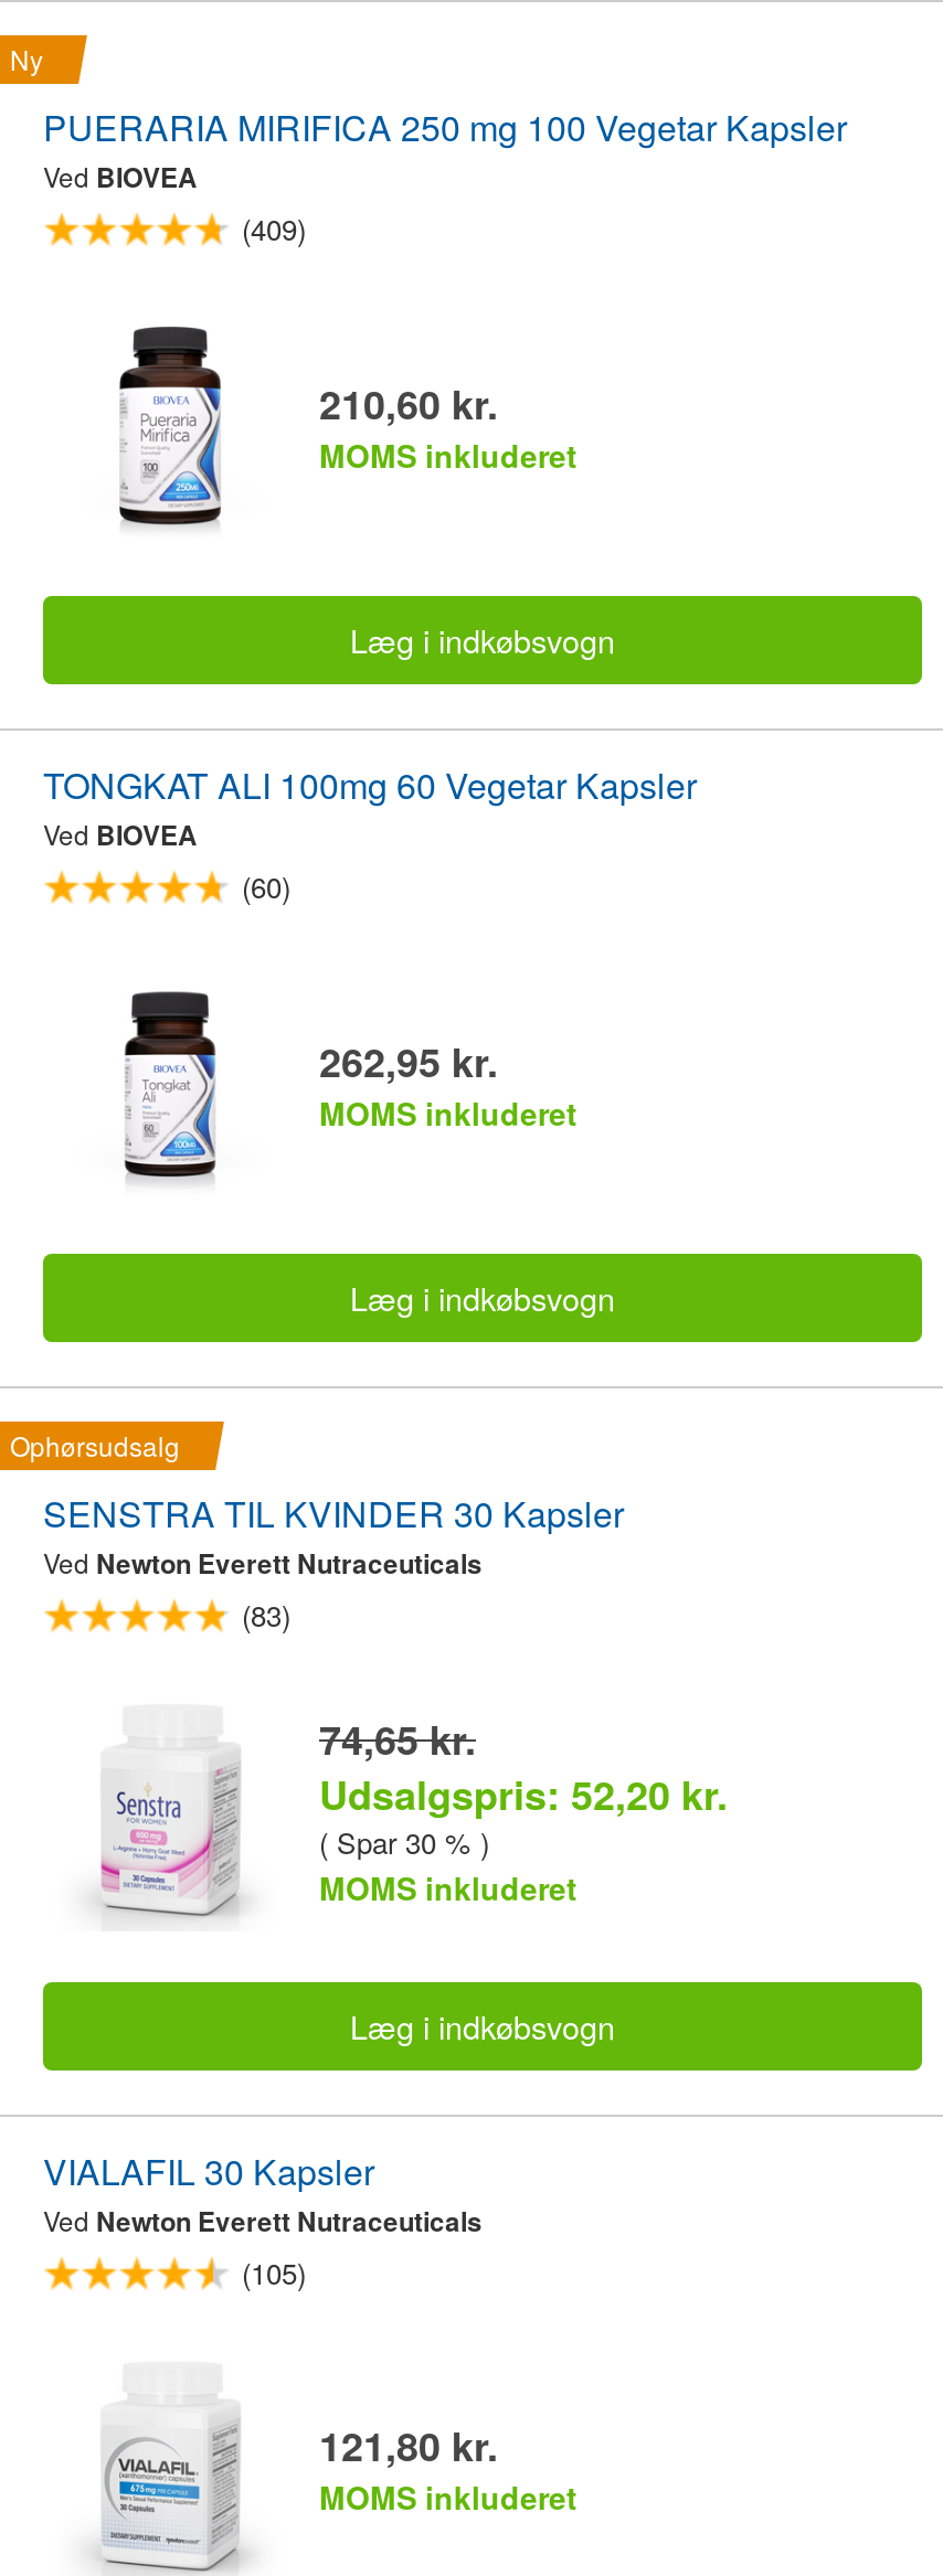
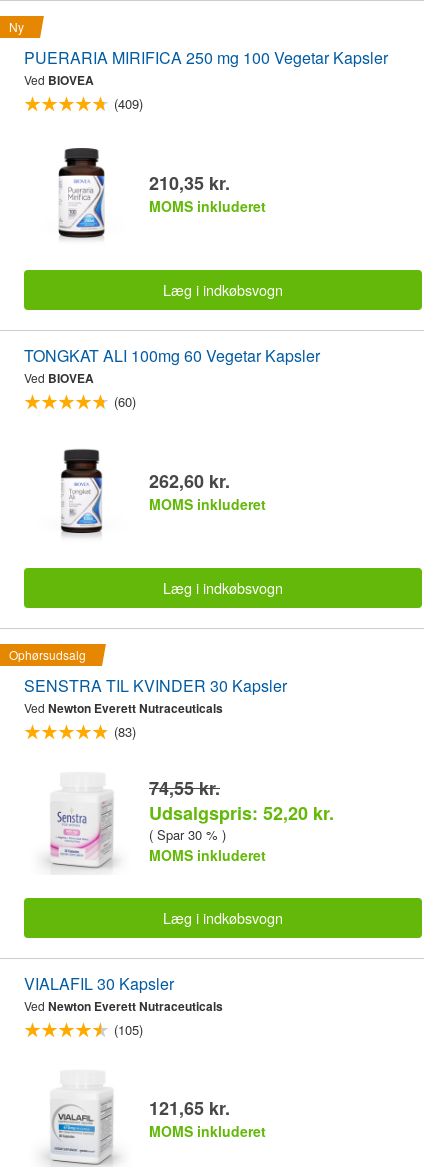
- 210,60 kr.
+ 210,35 kr.

- 262,95 kr.
+ 262,60 kr.

- 74,65 kr.
+ 74,55 kr.

- 121,80 kr.
+ 121,65 kr.
